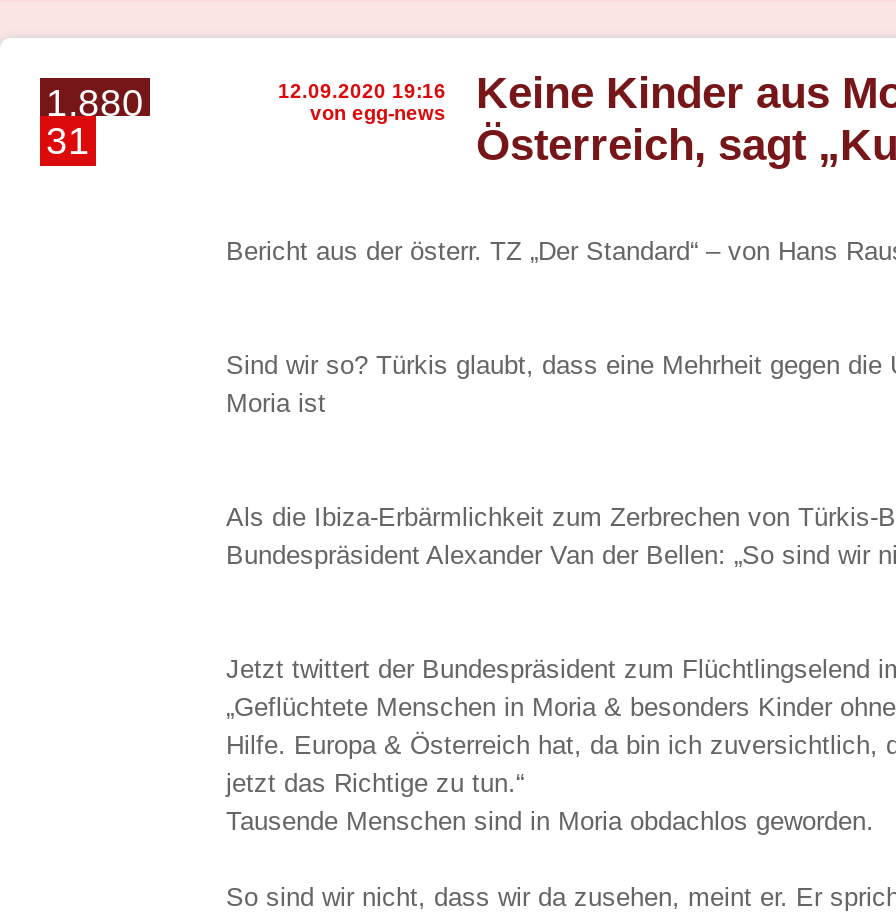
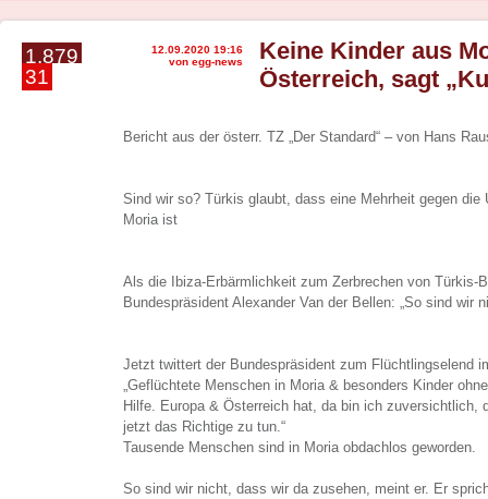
- 1.880
+ 1.879
